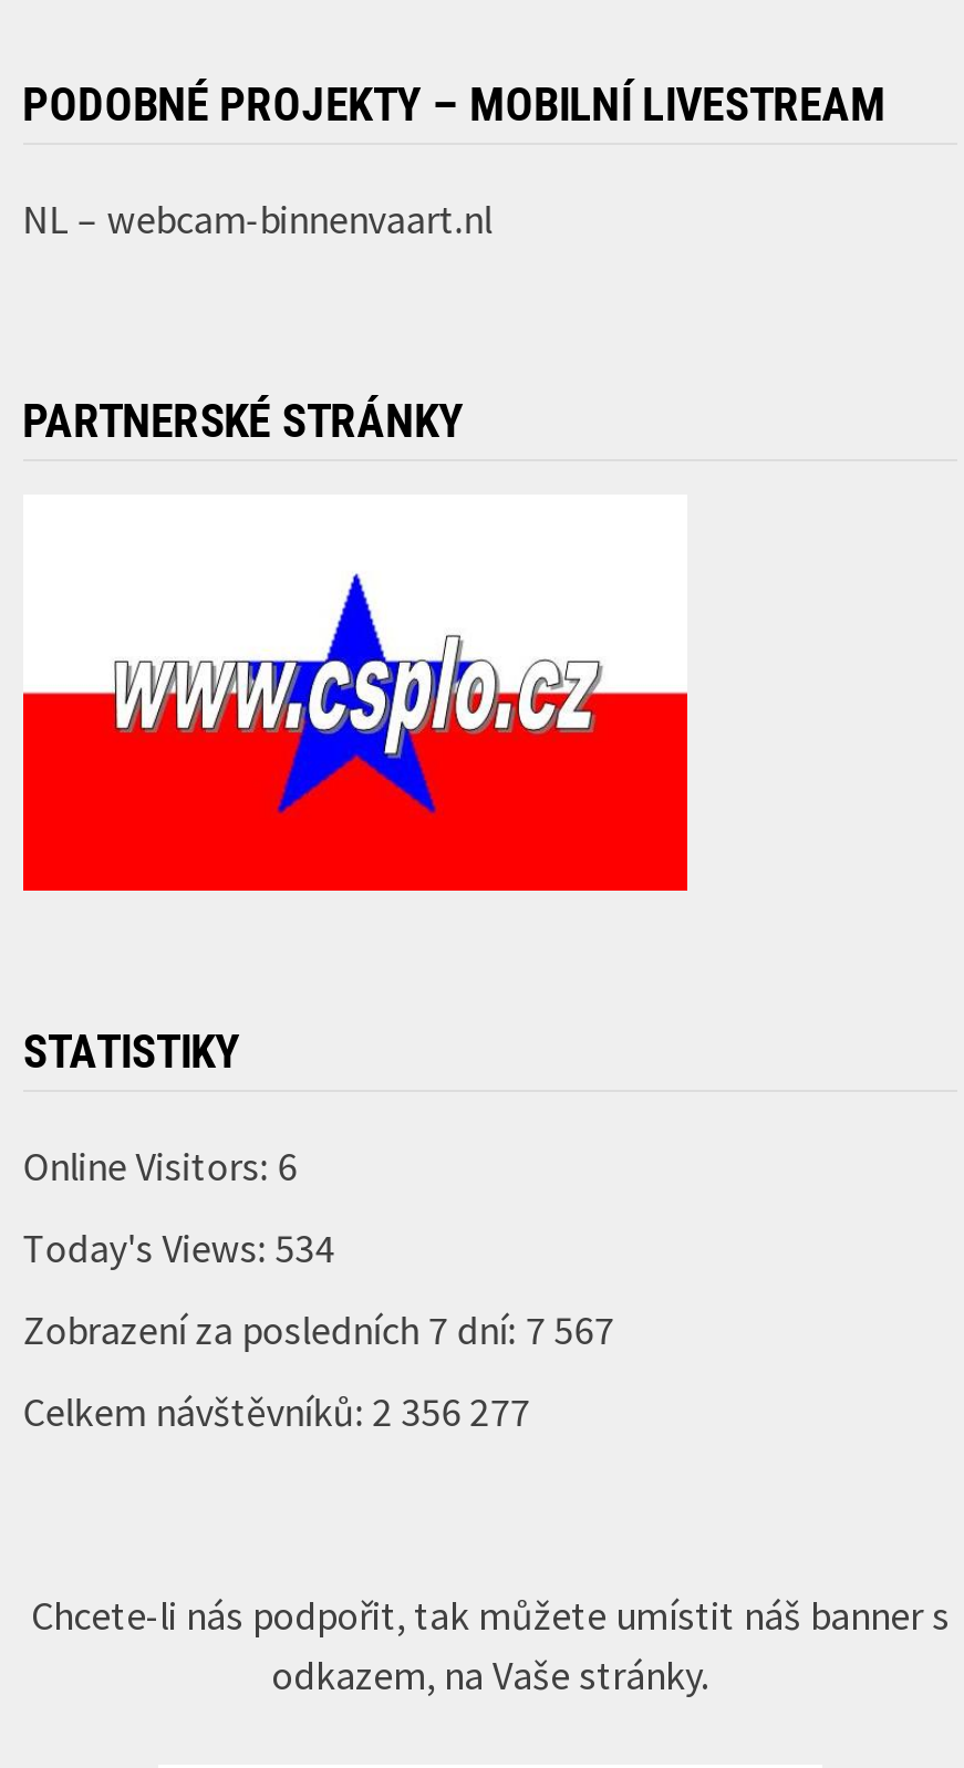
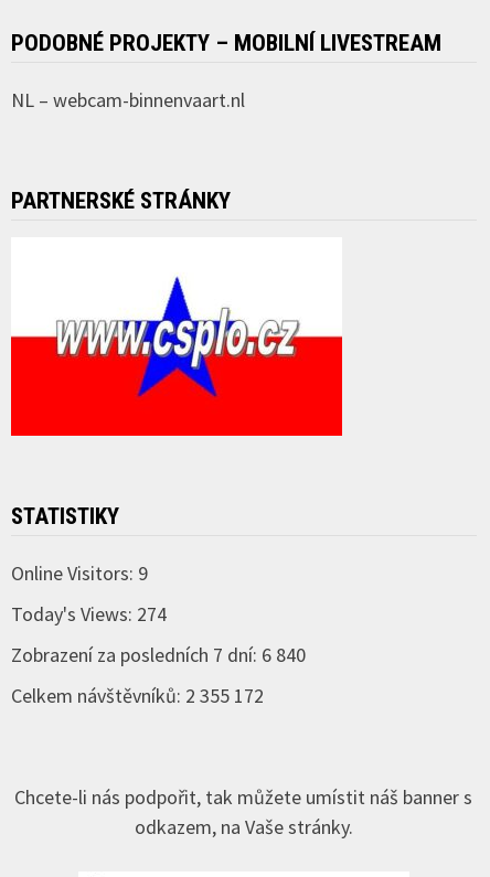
- Online Visitors: 6
+ Online Visitors: 9

- Today's Views: 534
+ Today's Views: 274

- Zobrazení za posledních 7 dní: 7 567
+ Zobrazení za posledních 7 dní: 6 840

- Celkem návštěvníků: 2 356 277
+ Celkem návštěvníků: 2 355 172
